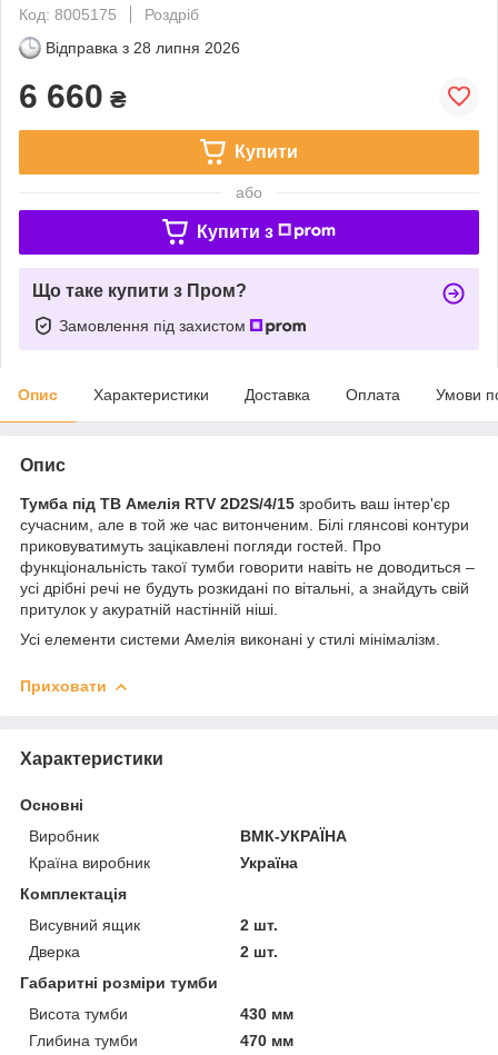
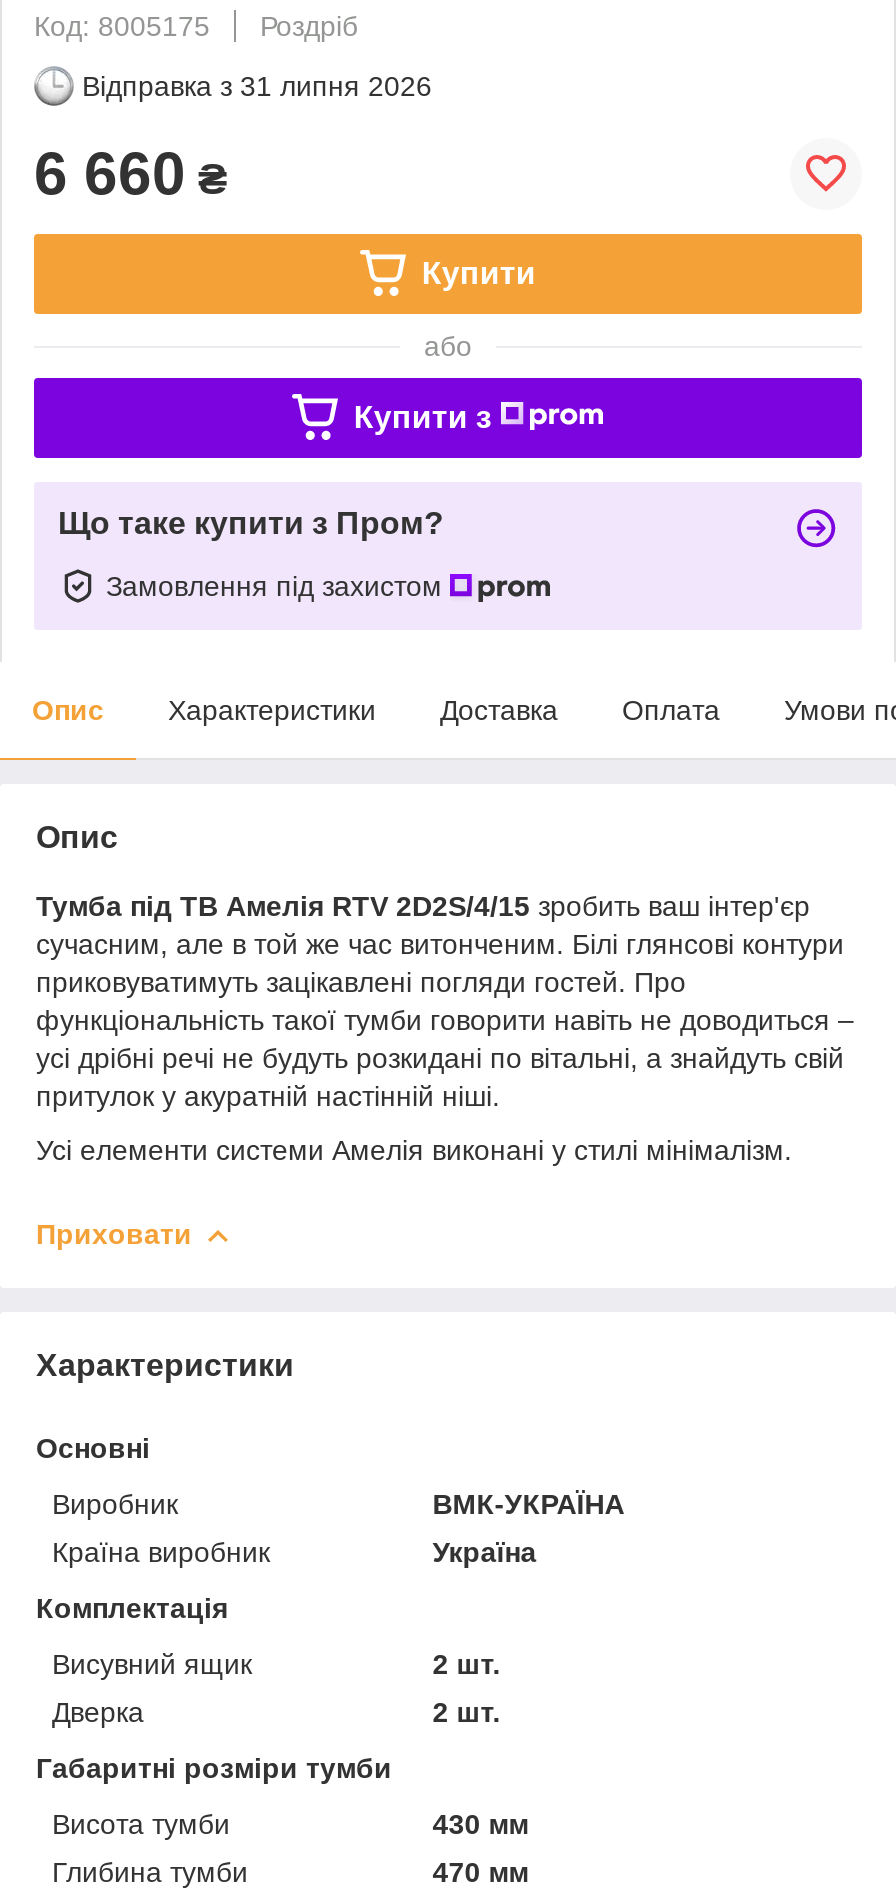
- Відправка з 28 липня 2026
+ Відправка з 31 липня 2026
